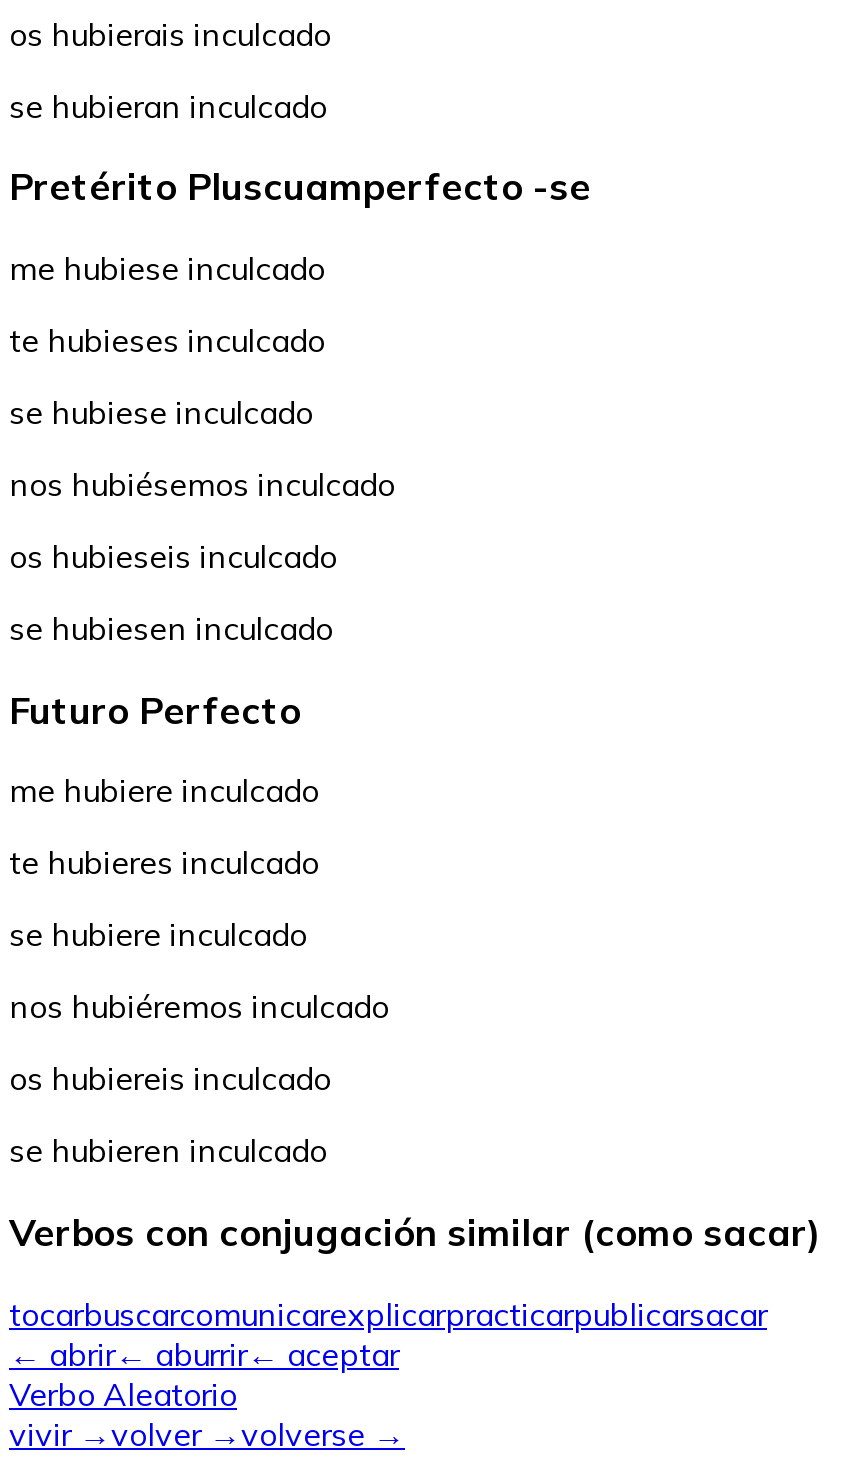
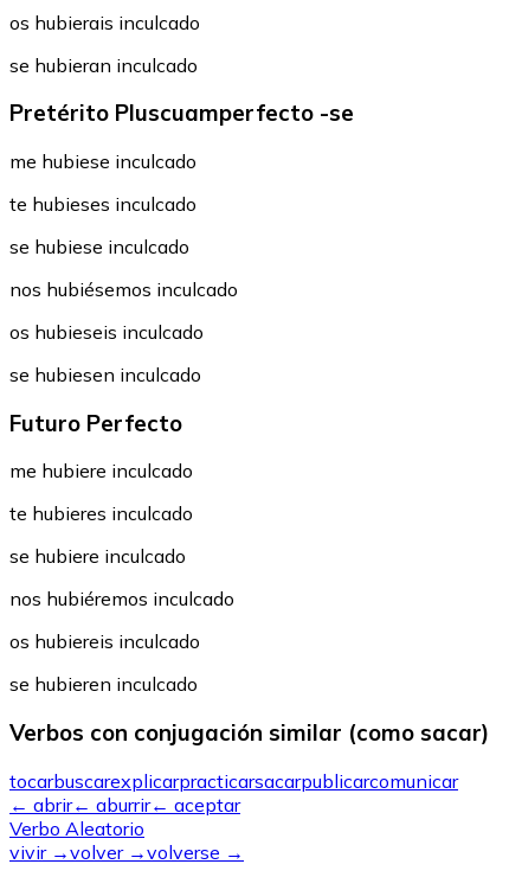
- tocarbuscarcomunicarexplicarpracticarpublicarsacar
+ tocarbuscarexplicarpracticarsacarpublicarcomunicar
